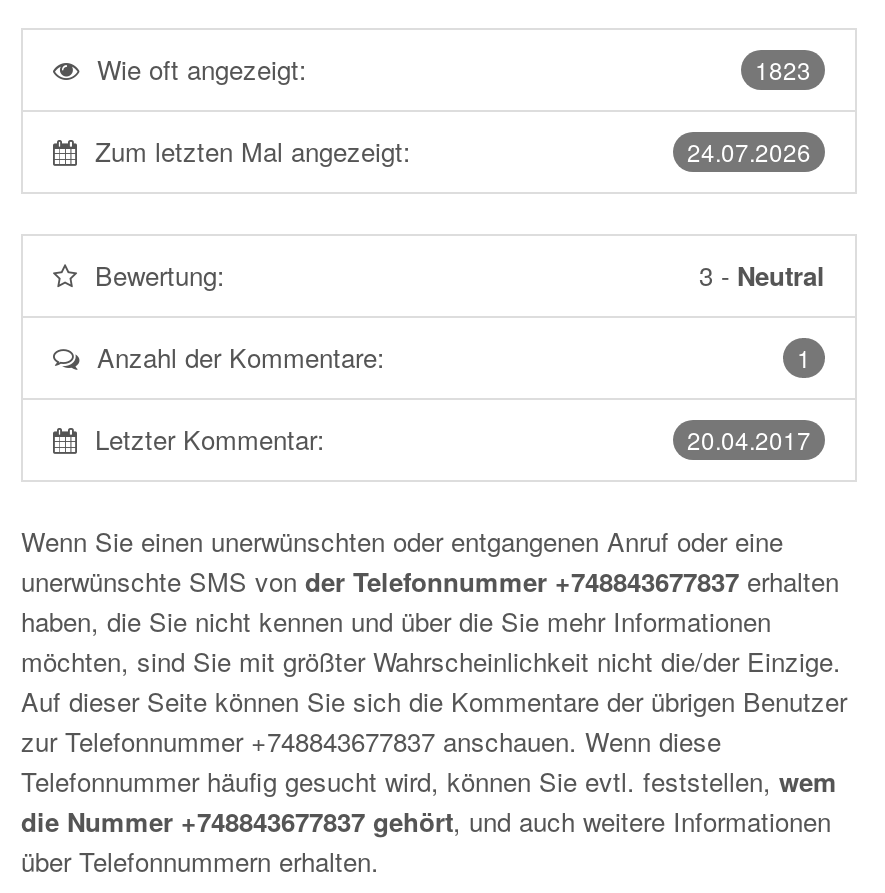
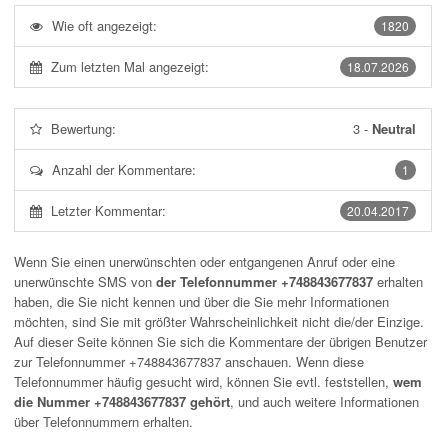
- 1823
+ 1820

- 24.07.2026
+ 18.07.2026
